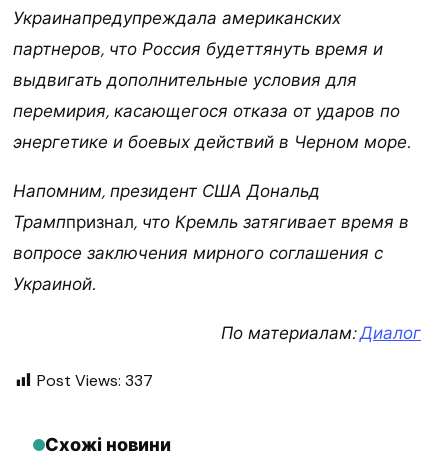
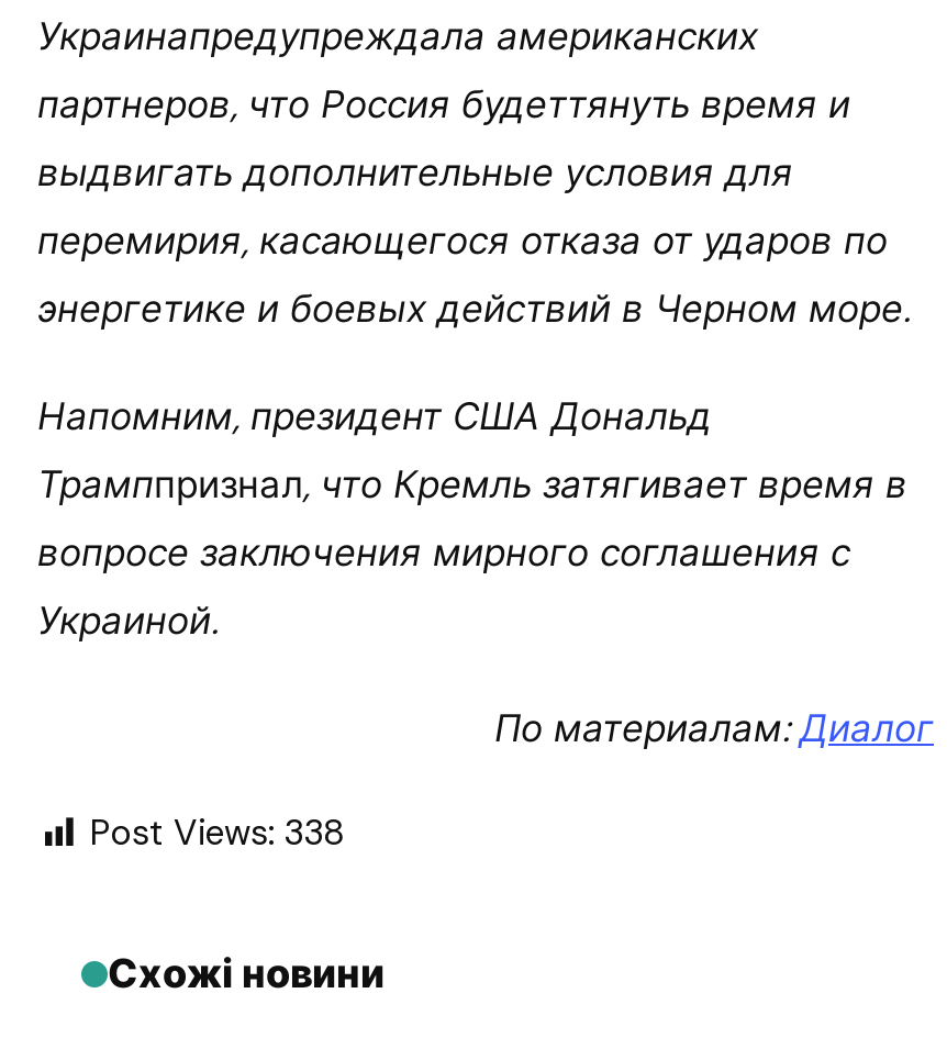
- Post Views: 337
+ Post Views: 338
